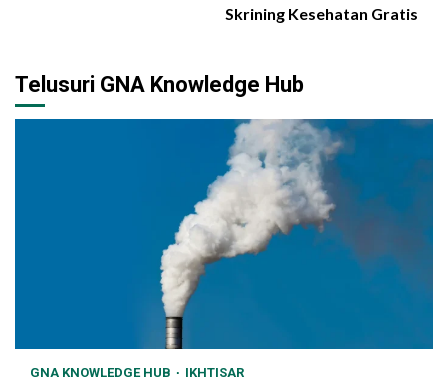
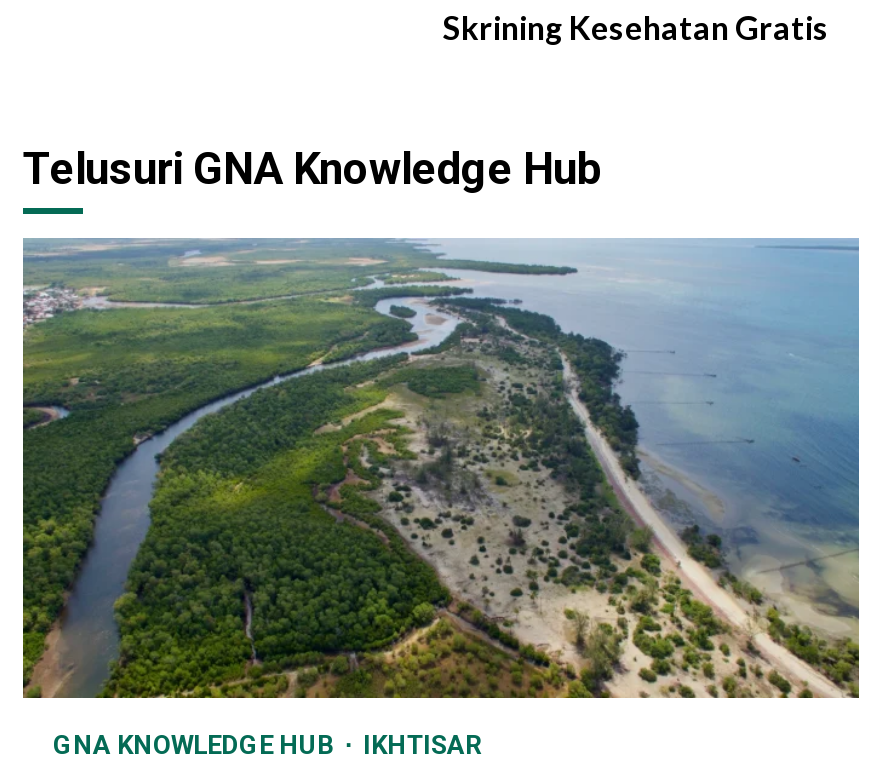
- [image]
+ [image]
